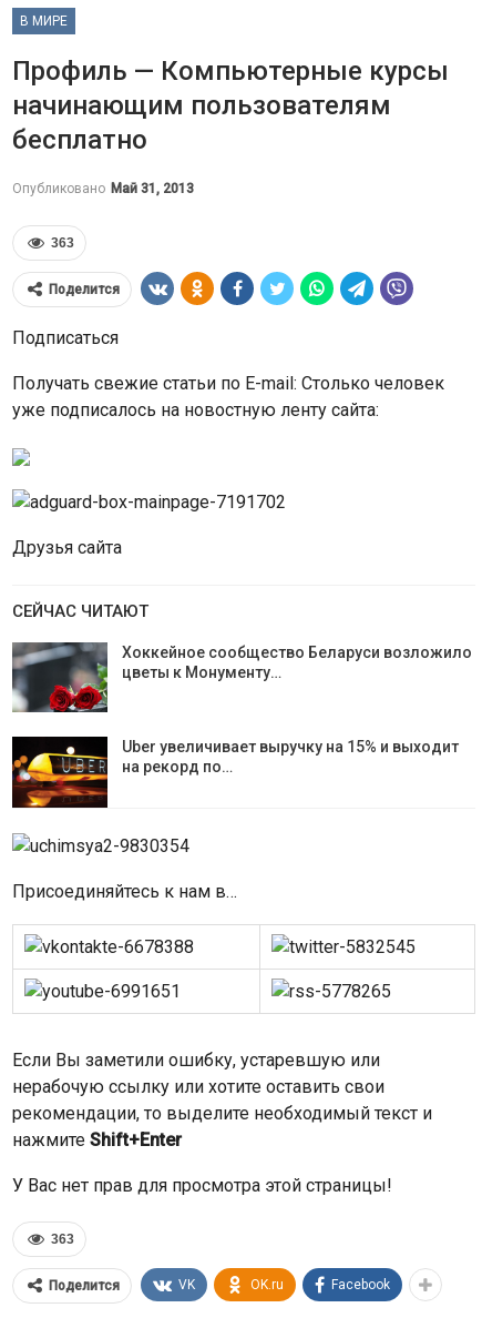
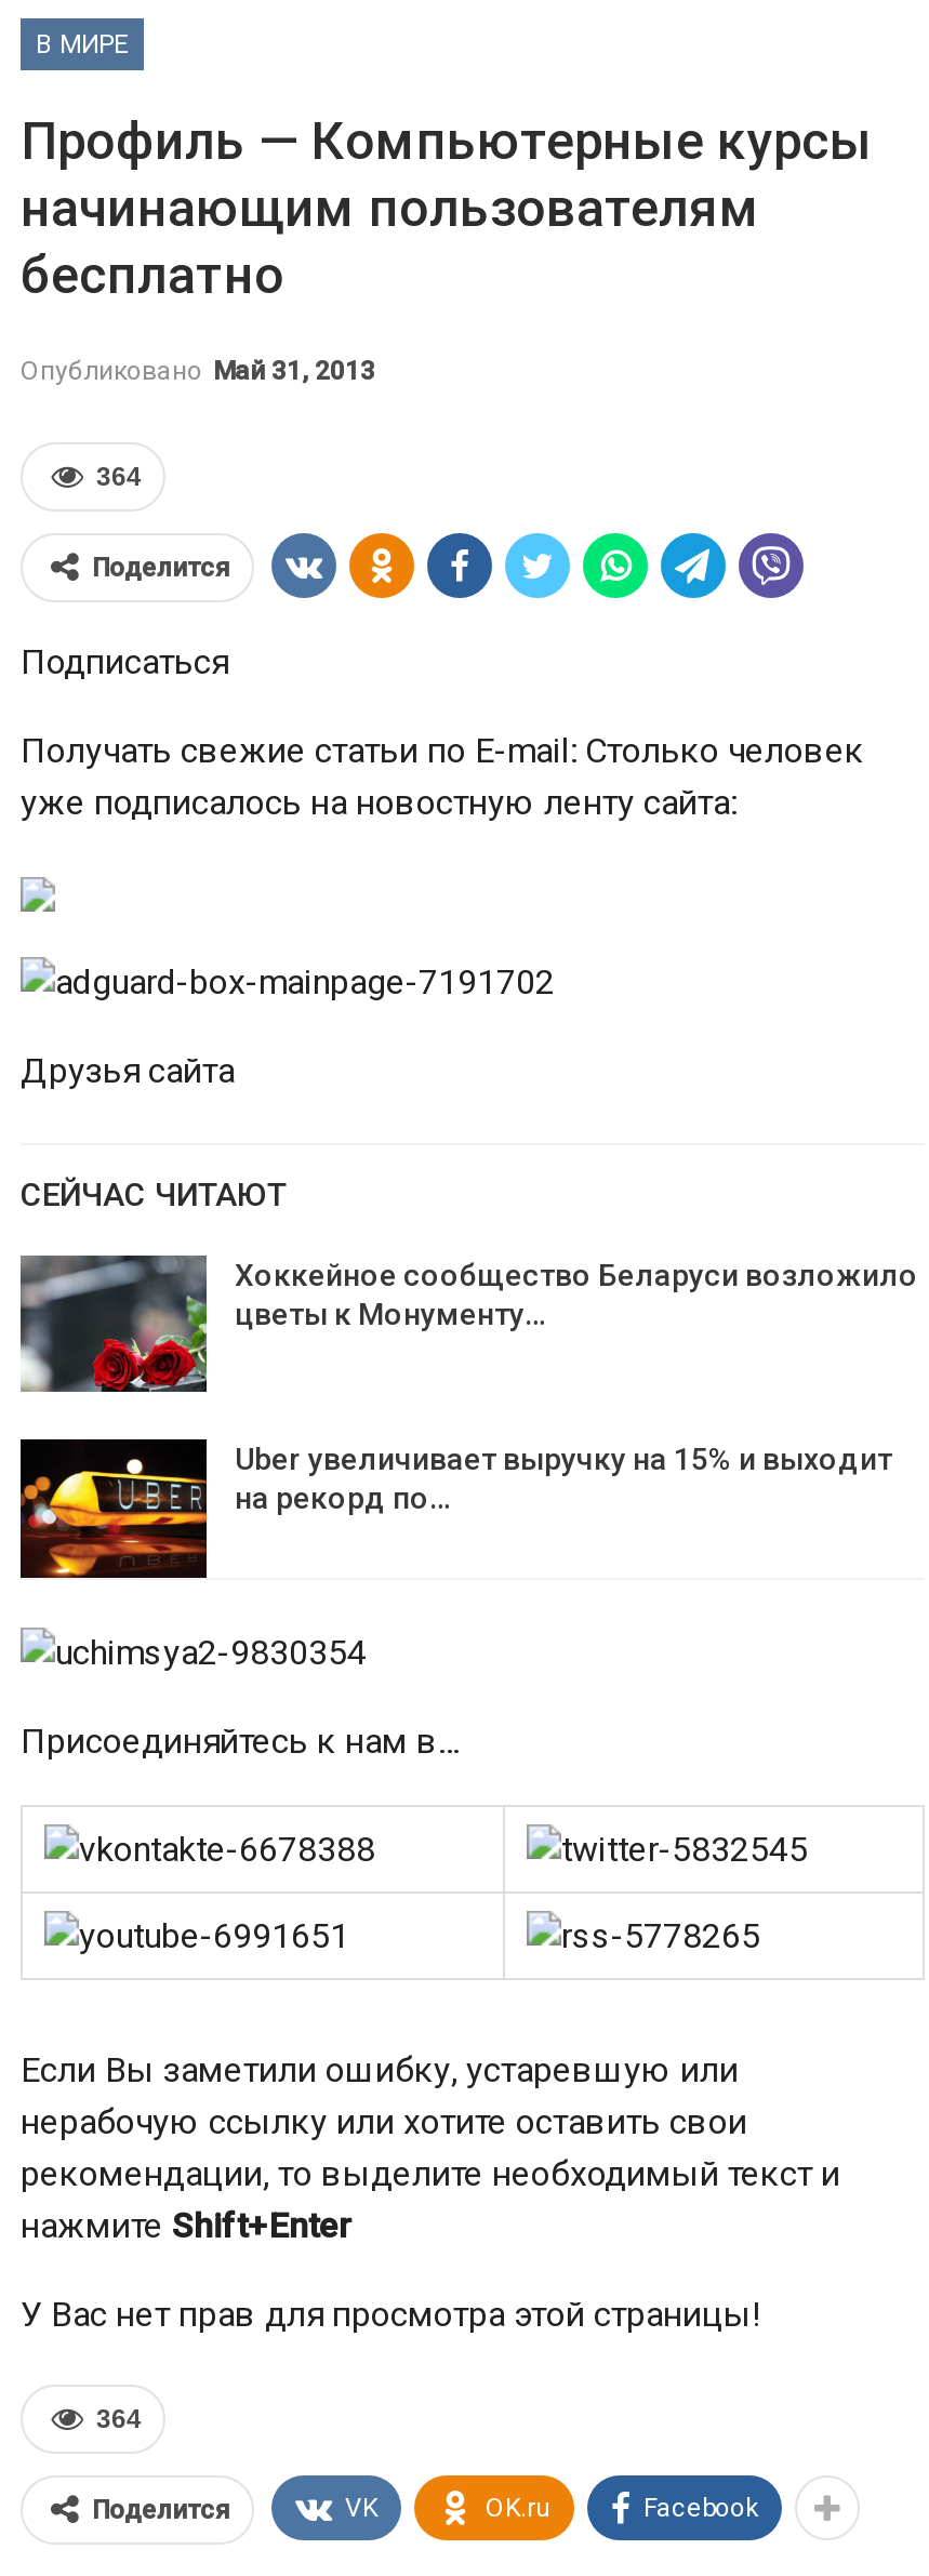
- 363
+ 364

- 363
+ 364
